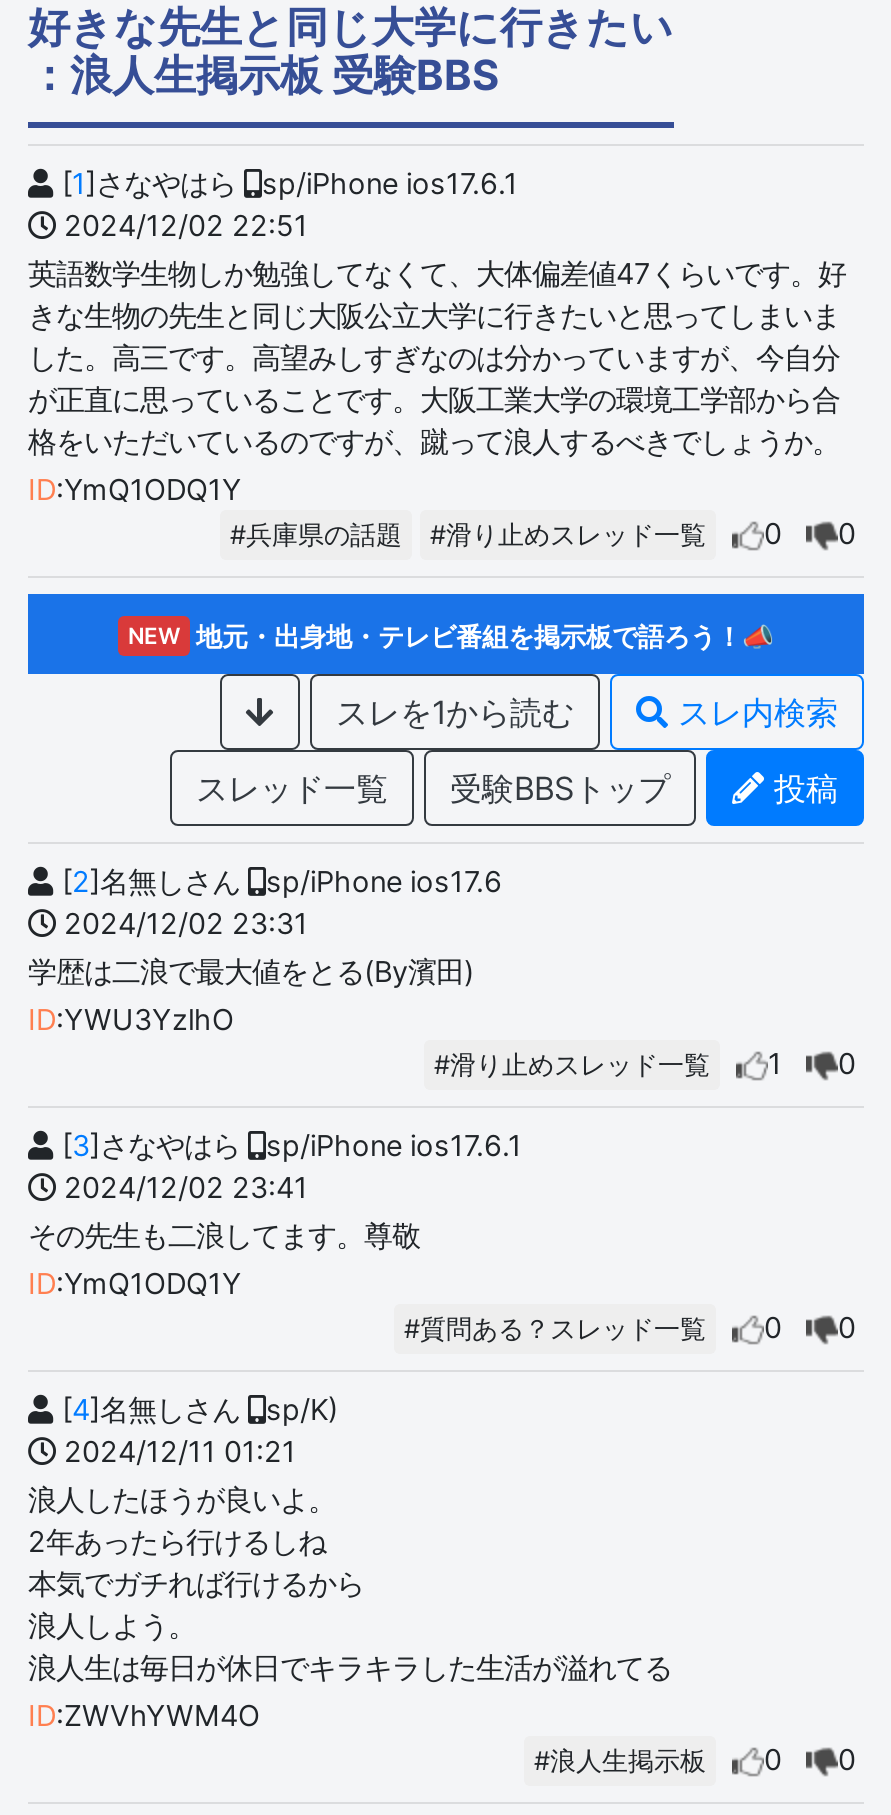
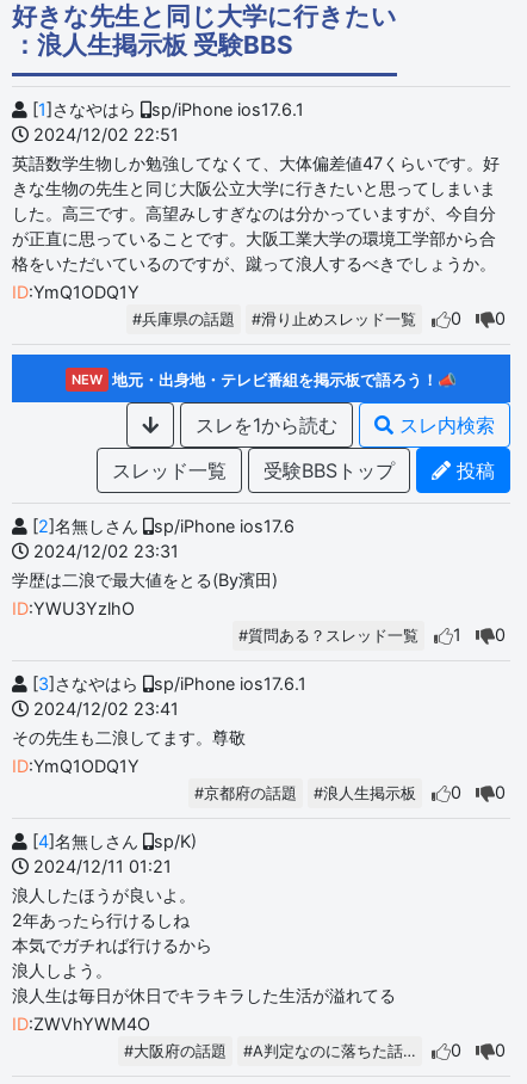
- #滑り止めスレッド一覧

moved up: #質問ある？スレッド一覧

+ #京都府の話題

moved up: #浪人生掲示板

+ #大阪府の話題
+ #A判定なのに落ちた話…
